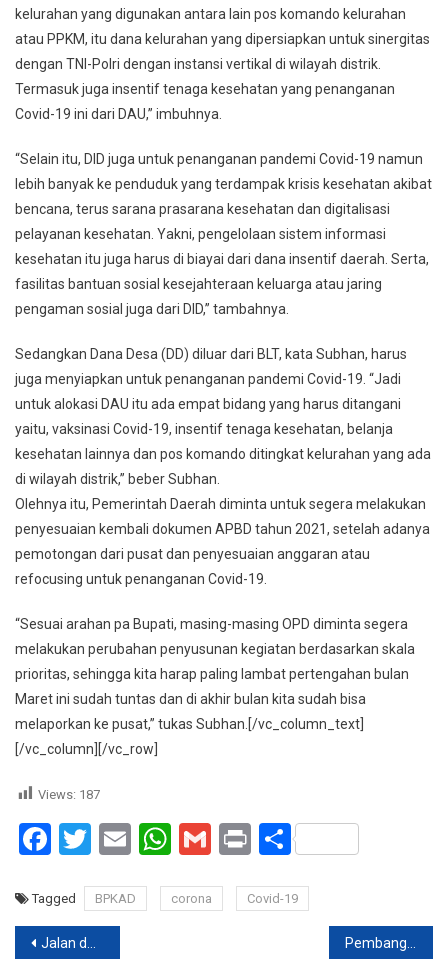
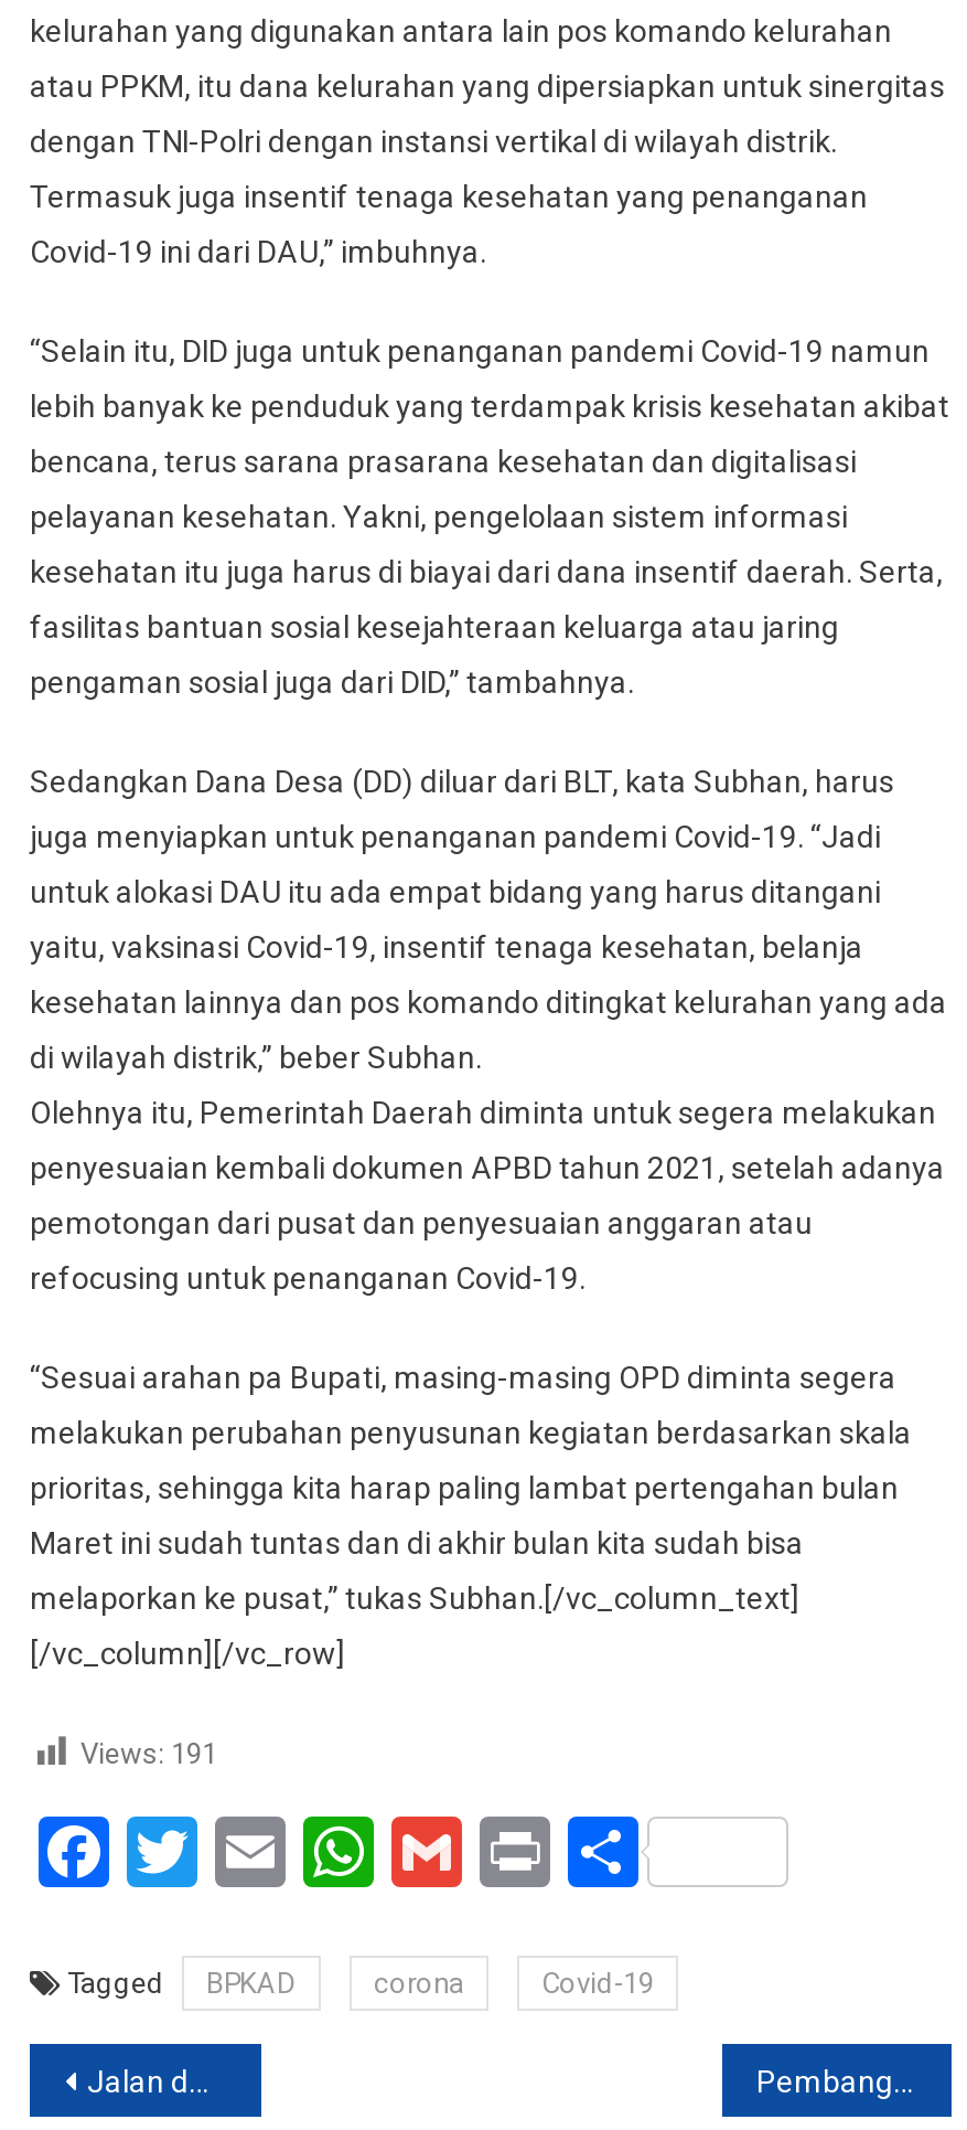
- Views: 187
+ Views: 191
